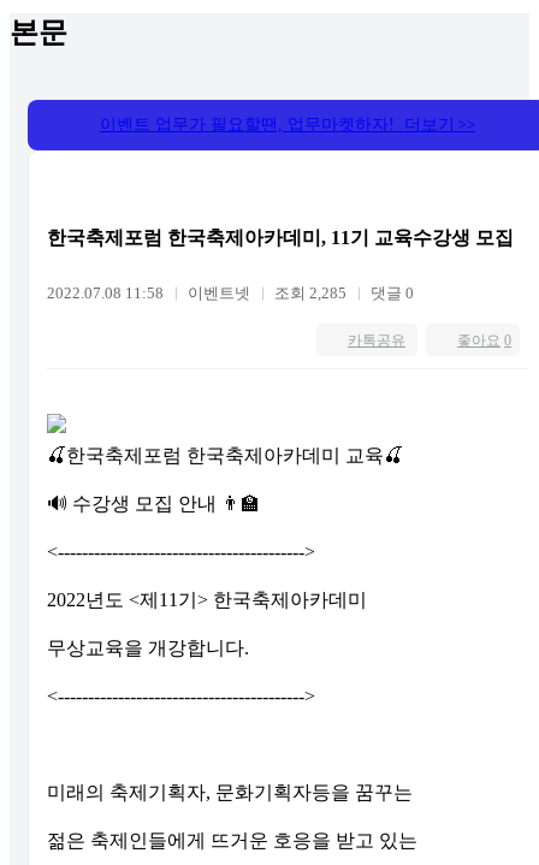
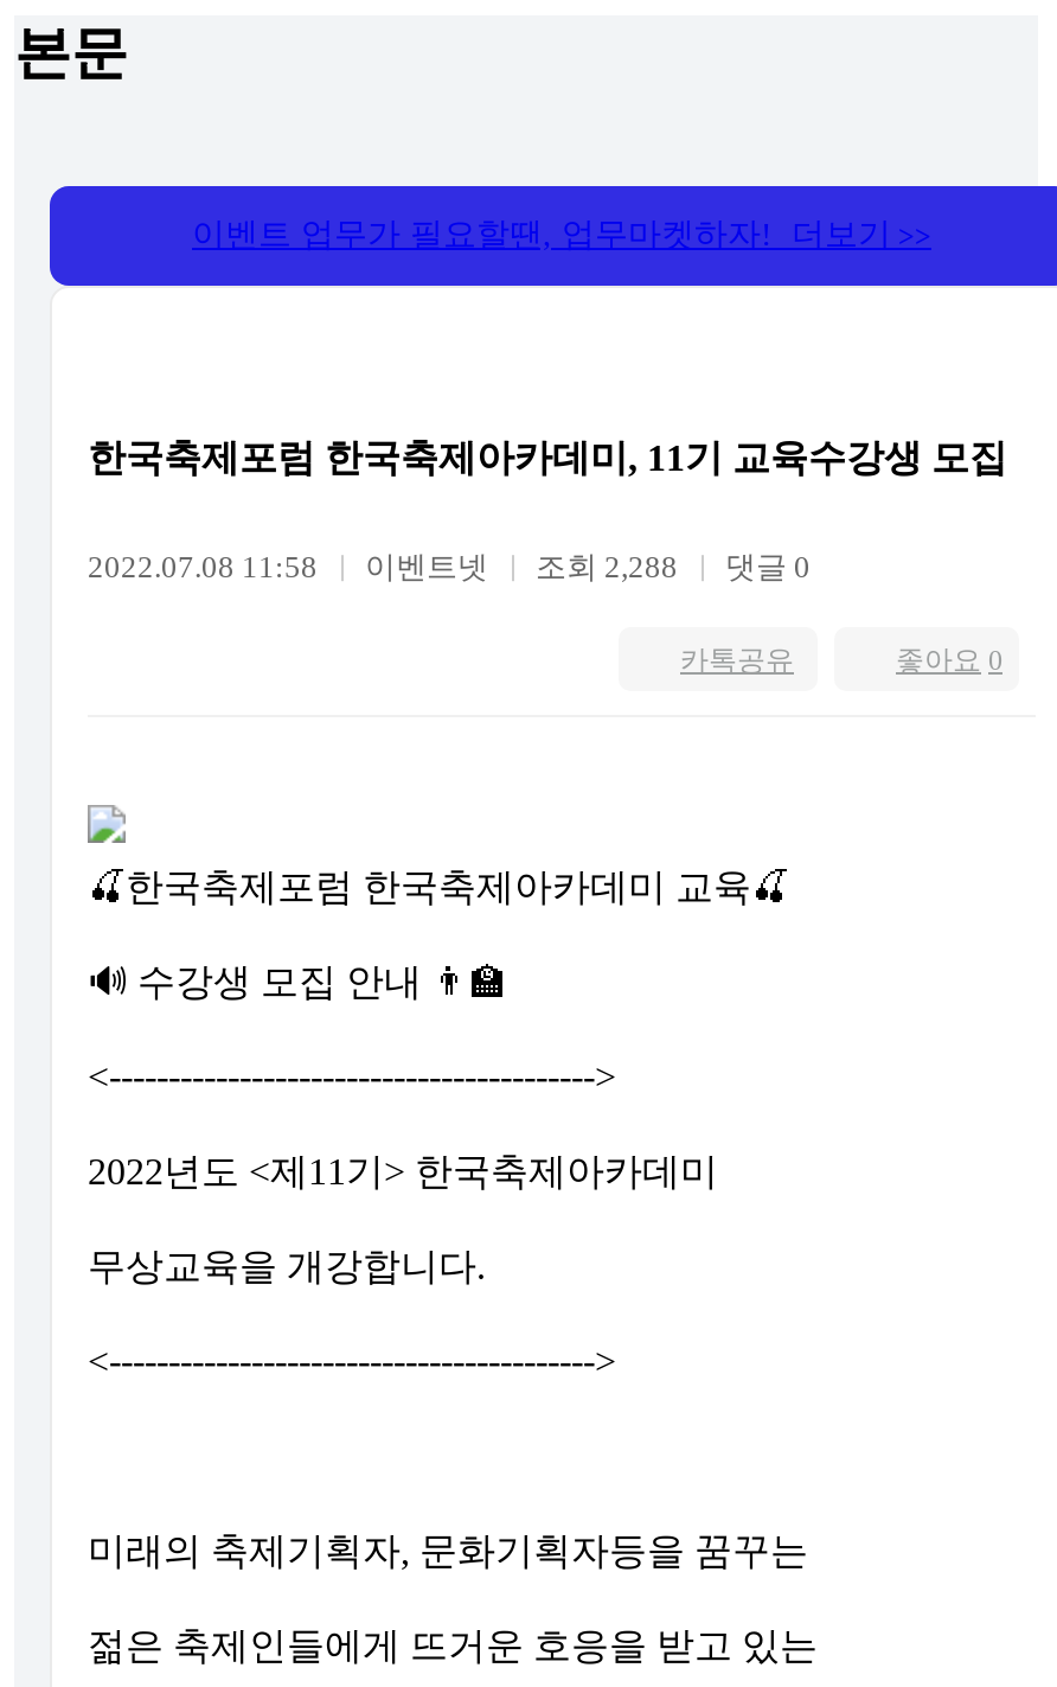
- 2022.07.08 11:58 이벤트넷 조회 2,285 댓글 0
+ 2022.07.08 11:58 이벤트넷 조회 2,288 댓글 0
